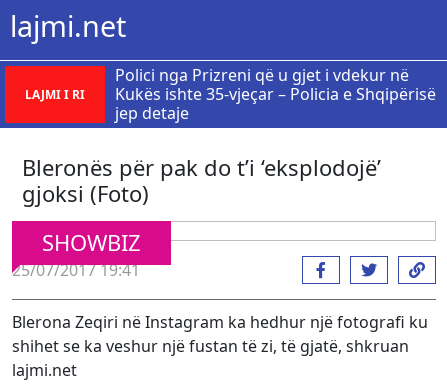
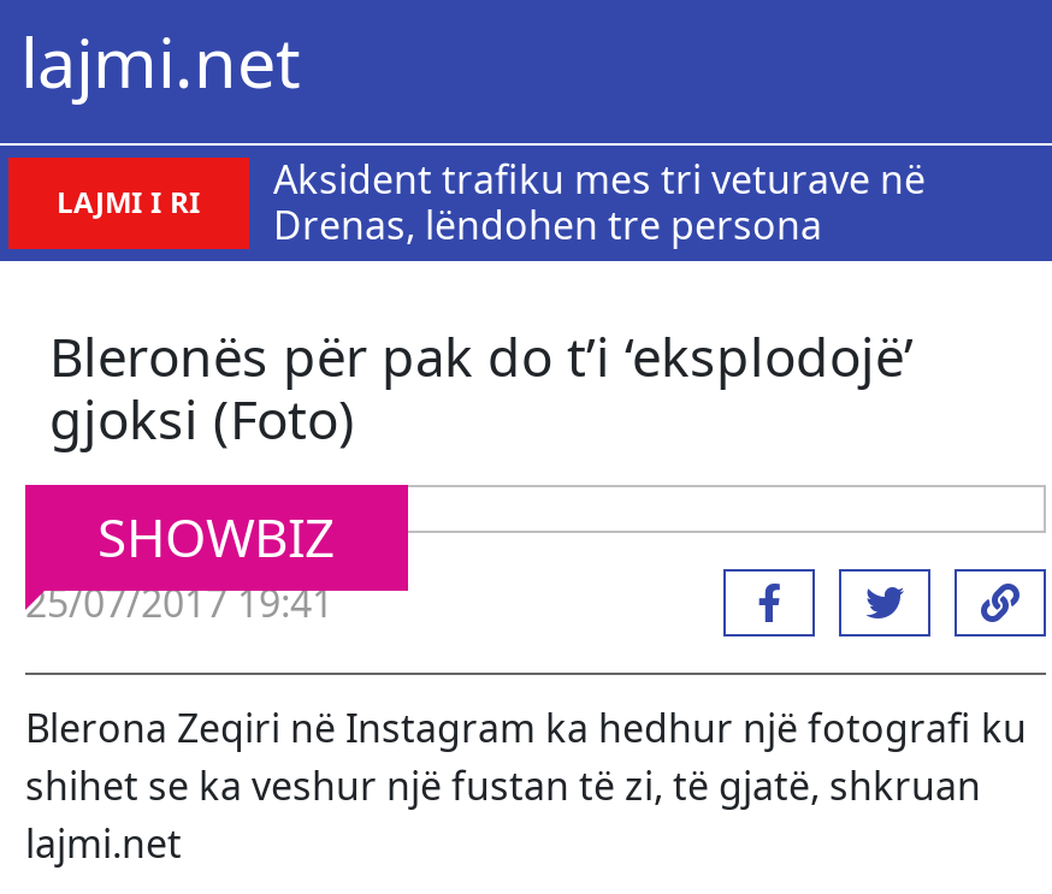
- Polici nga Prizreni që u gjet i vdekur në
- Kukës ishte 35-vjeçar – Policia e Shqipërisë
- jep detaje
+ Aksident trafiku mes tri veturave në
+ Drenas, lëndohen tre persona
